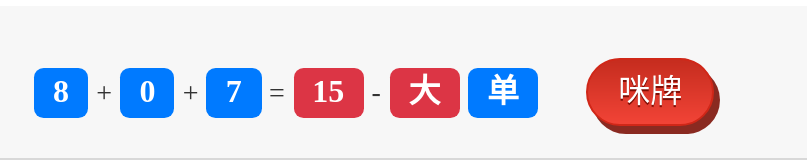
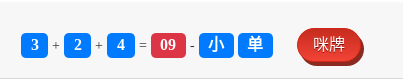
- 8
+ 3

- 0
+ 2

- 7
+ 4

- 15
+ 09

- 大
+ 小
